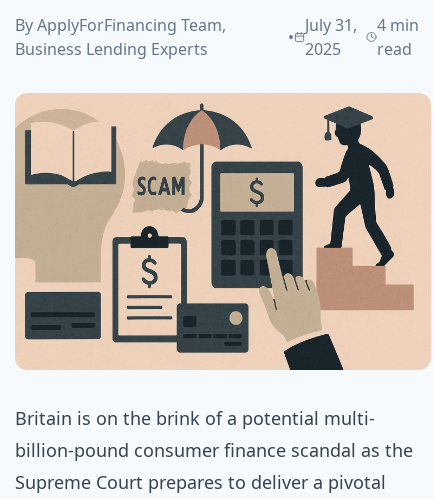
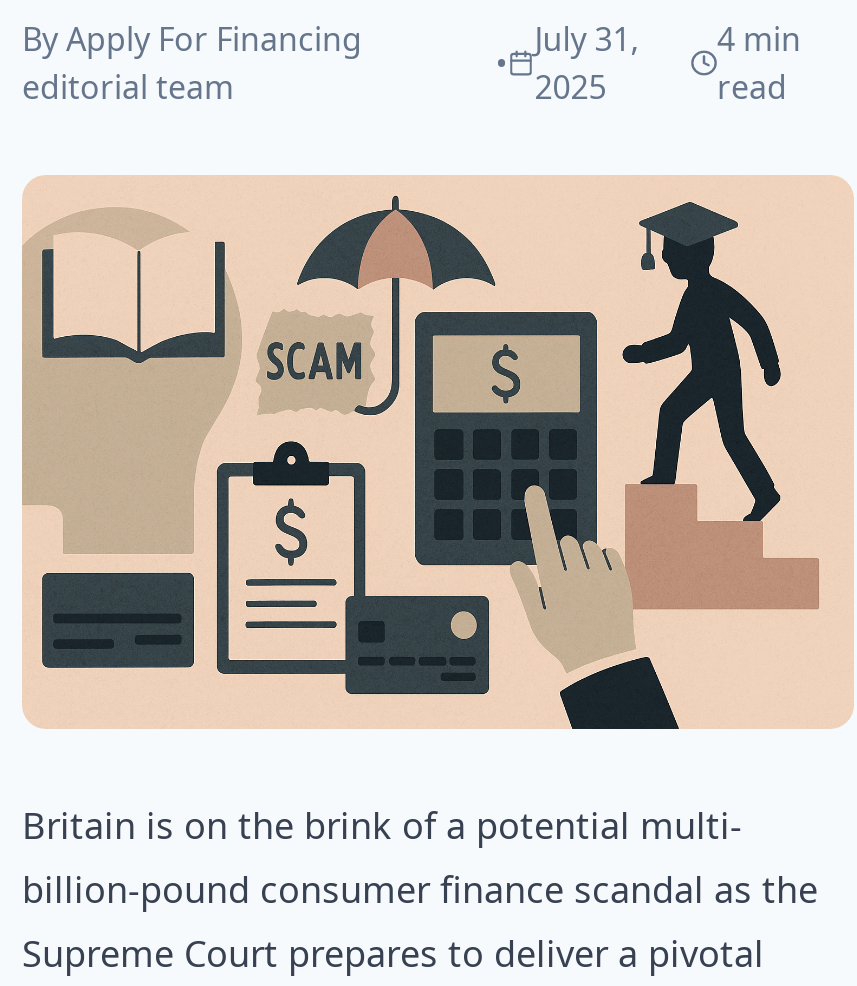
- By ApplyForFinancing Team,
- Business Lending Experts
+ By Apply For Financing
+ editorial team
